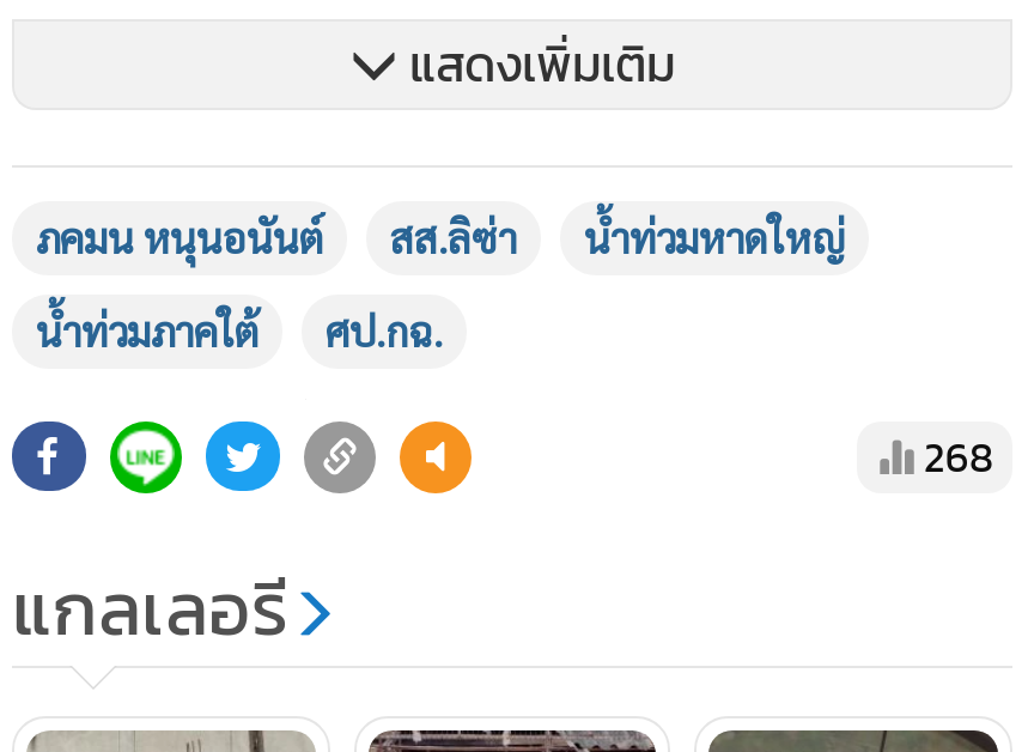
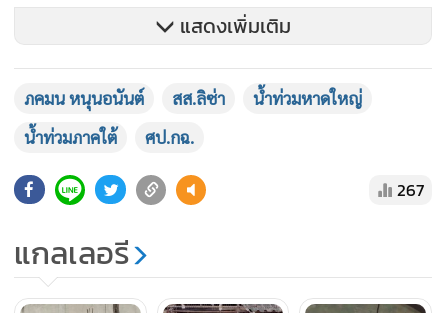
- 268
+ 267
